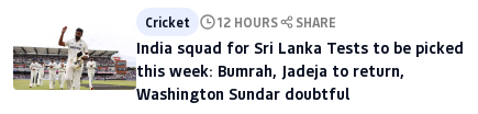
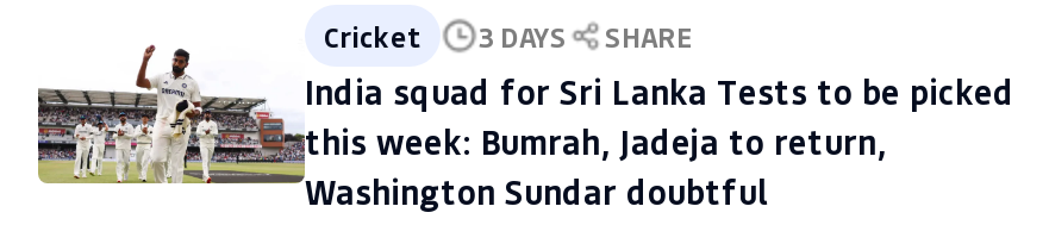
- Cricket 12 HOURS SHARE
+ Cricket 3 DAYS SHARE
